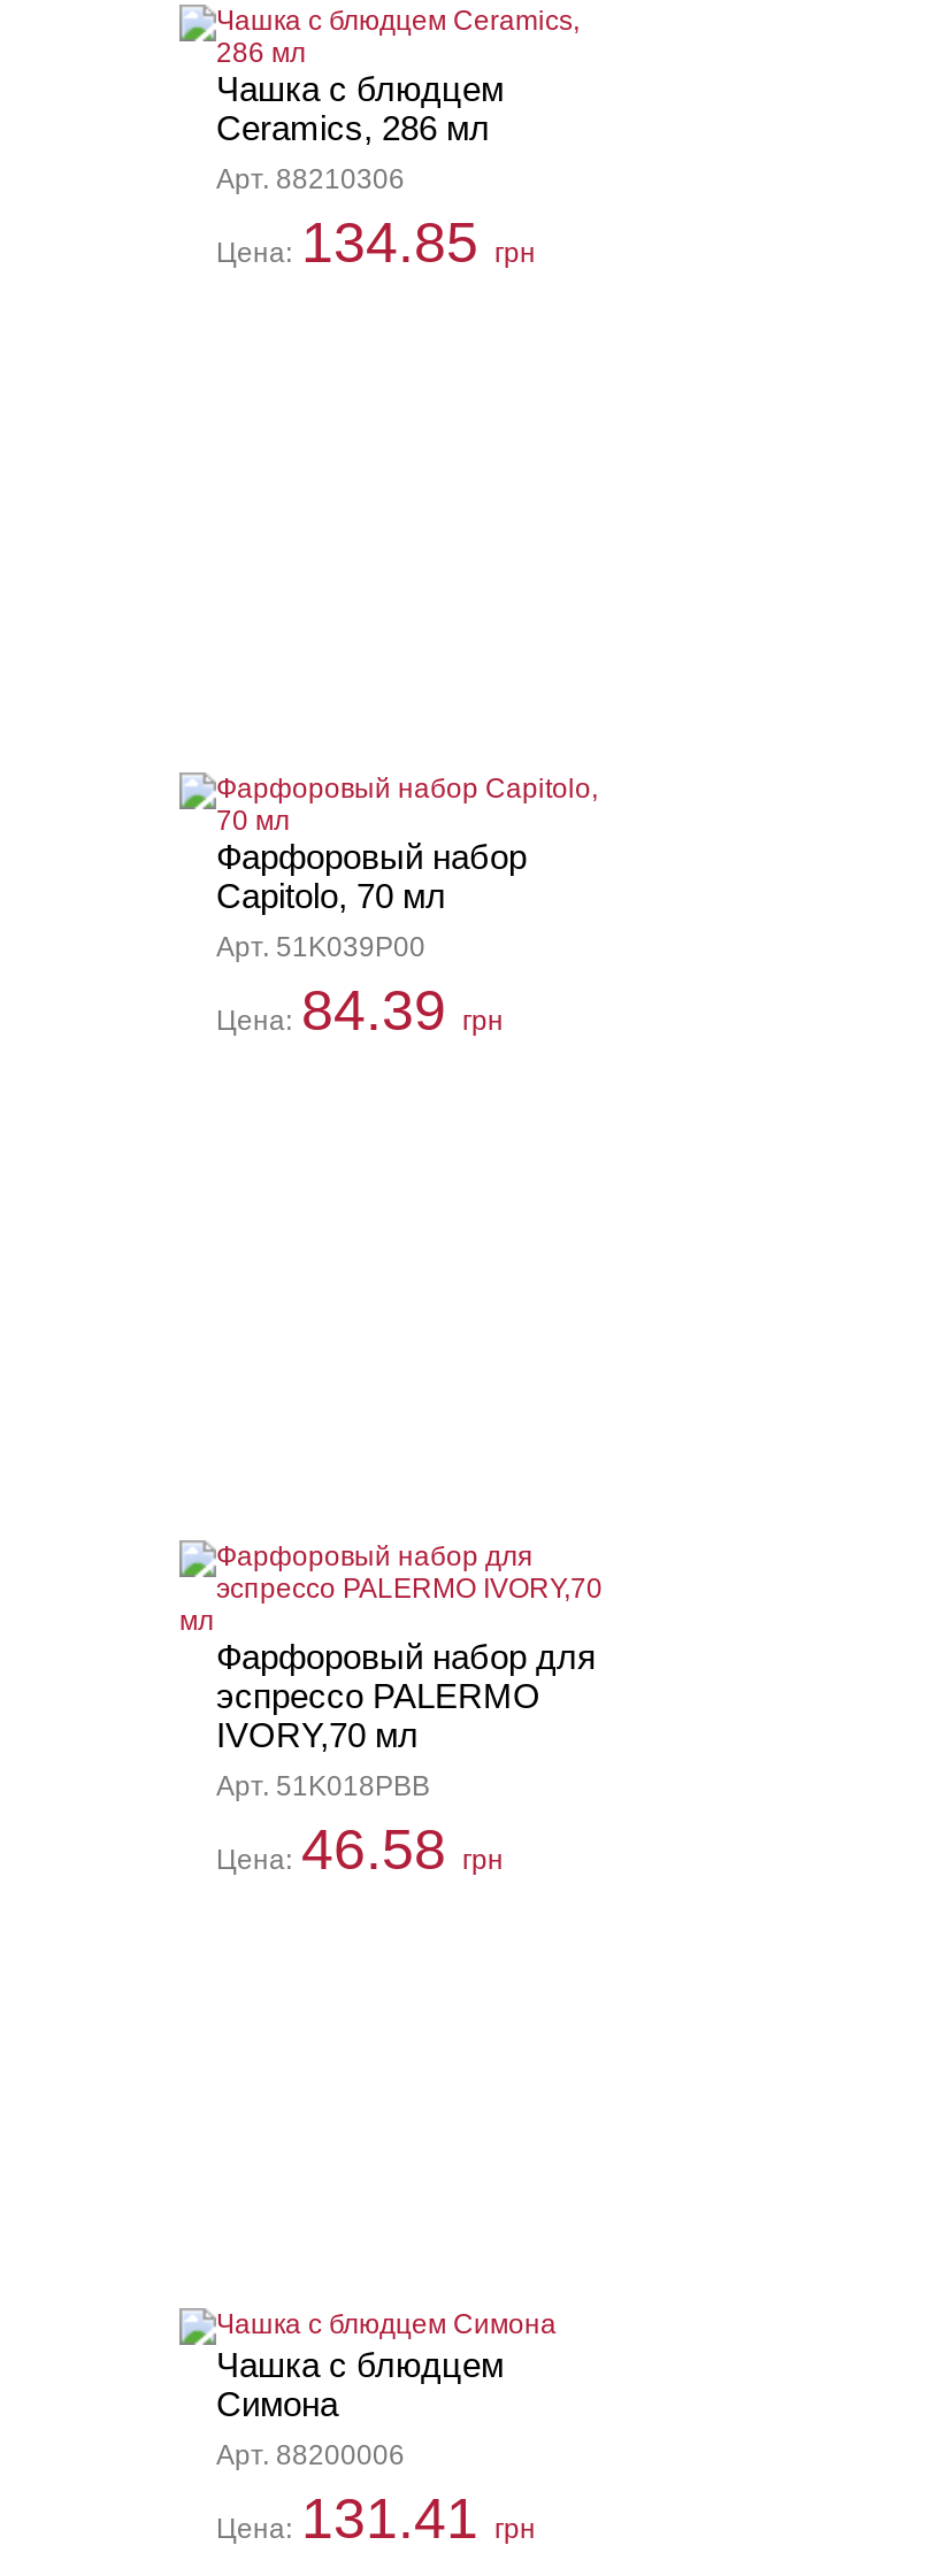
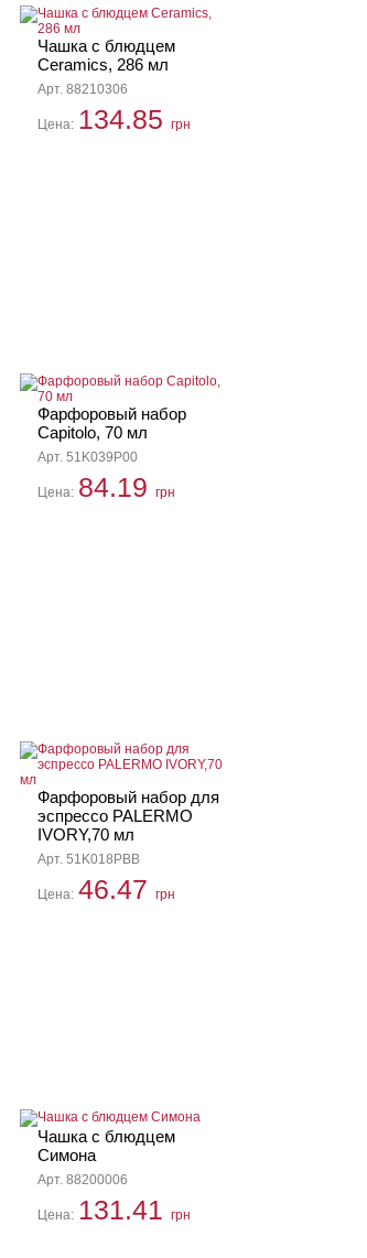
- Цена: 84.39 грн
+ Цена: 84.19 грн

- Цена: 46.58 грн
+ Цена: 46.47 грн
